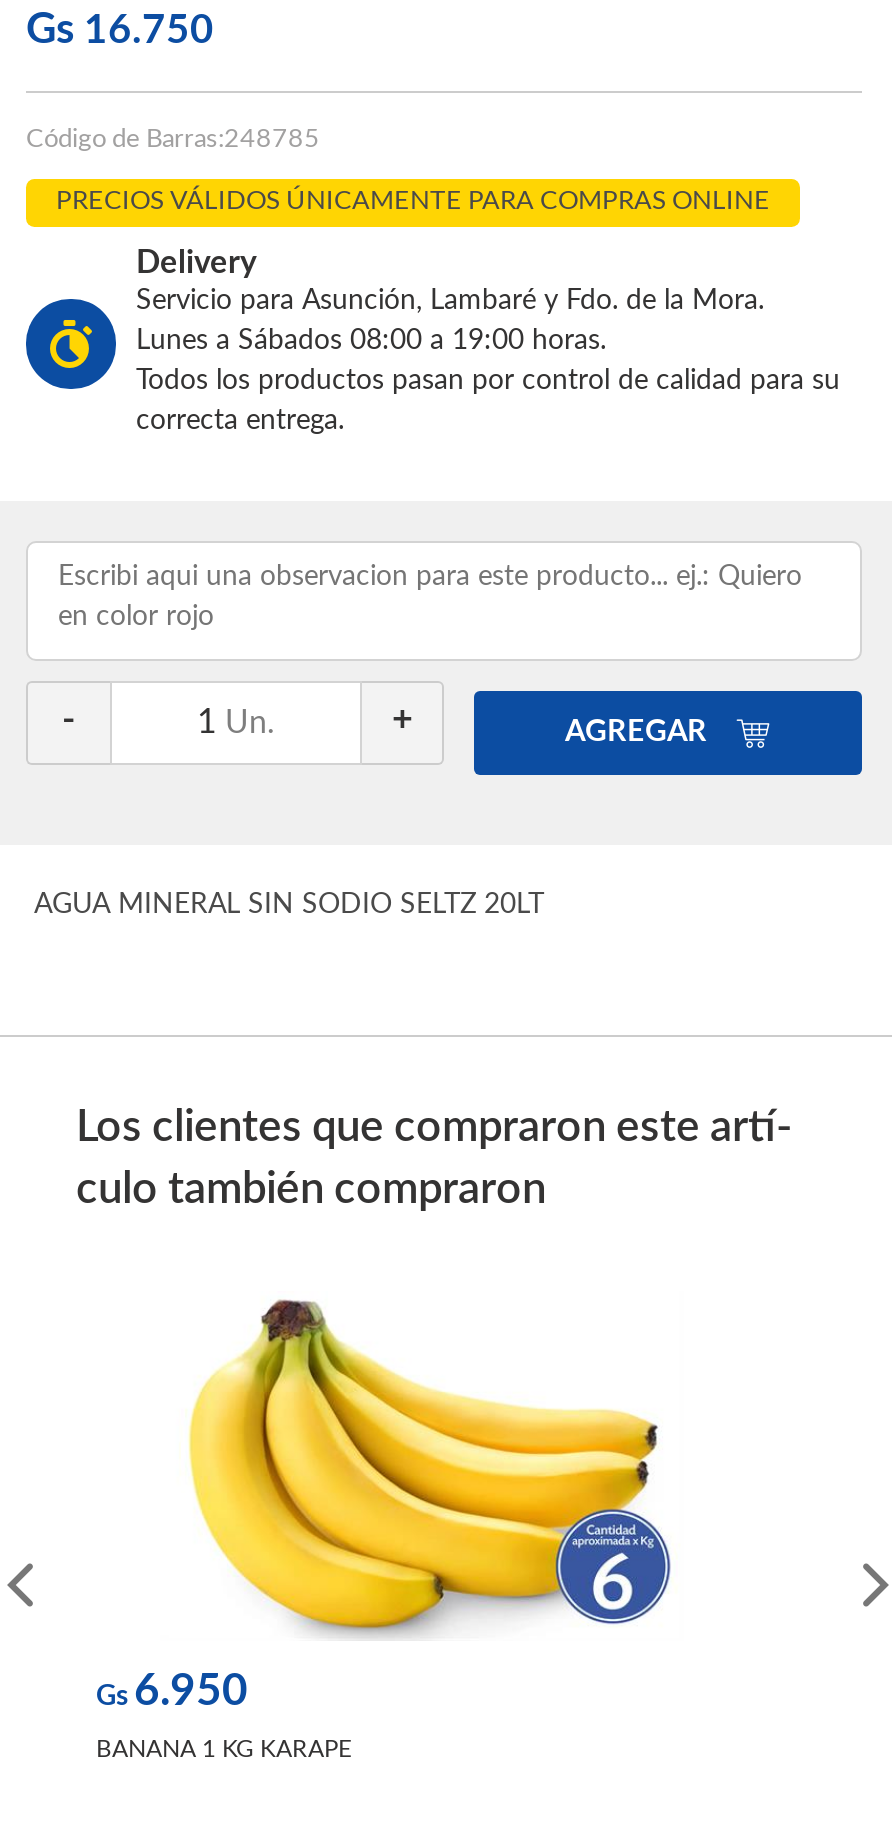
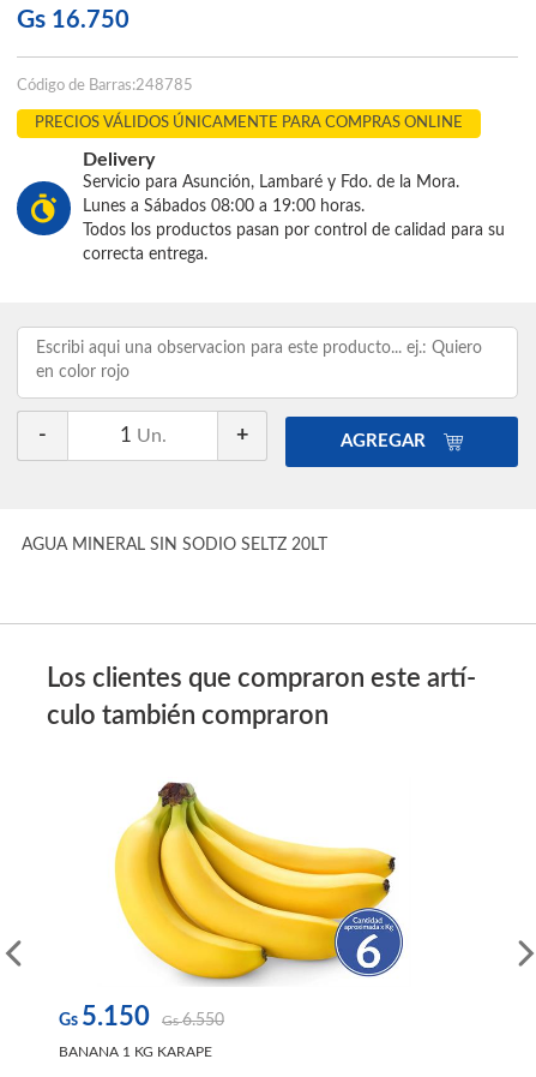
- Gs 6.950
+ Gs 5.150
+ Gs6.550
